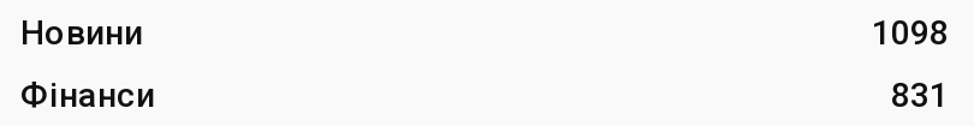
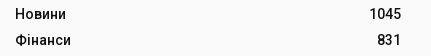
- 1098
+ 1045
